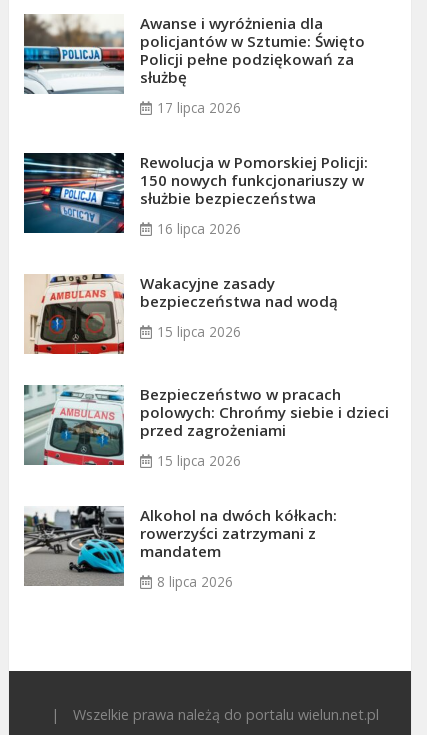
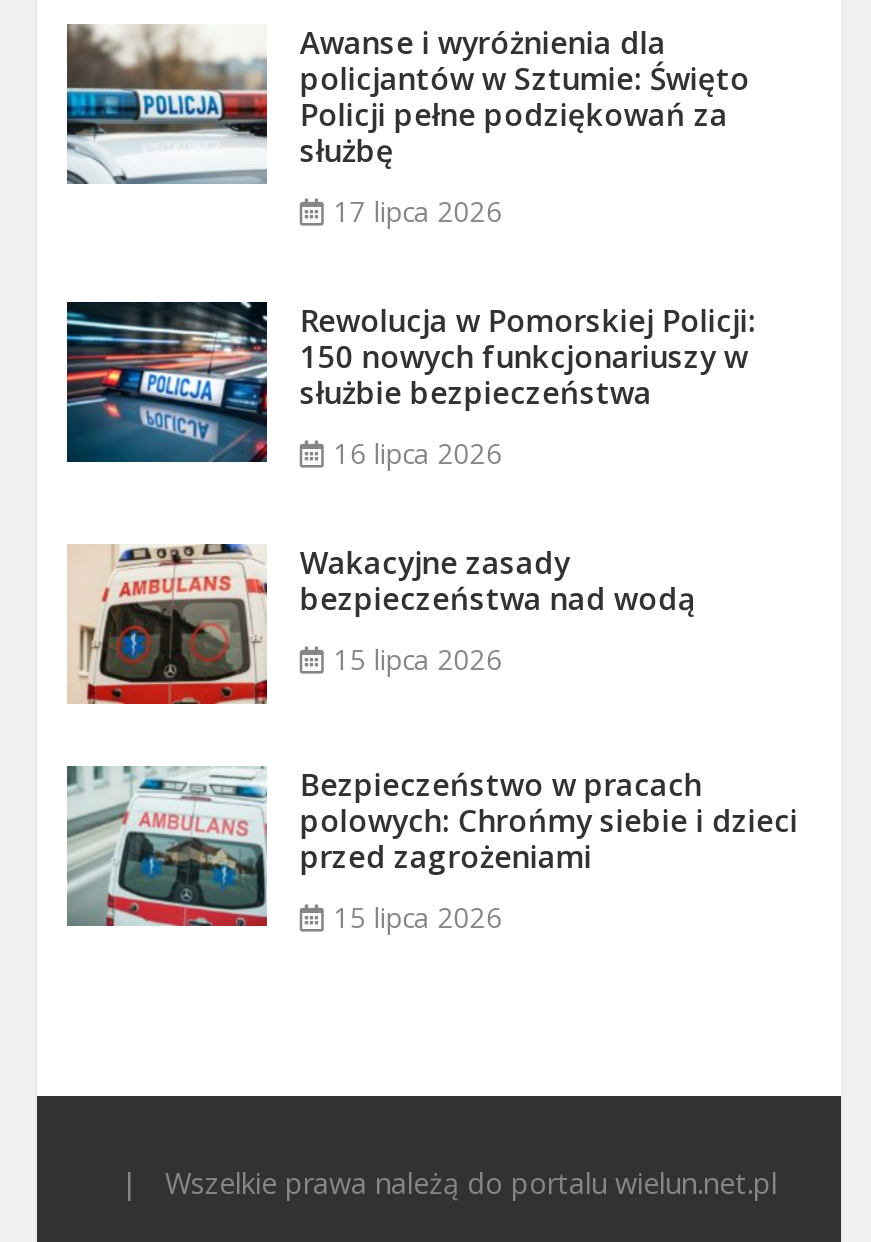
- [image]
- Alkohol na dwóch kółkach:
- rowerzyści zatrzymani z
- mandatem
- 8 lipca 2026
